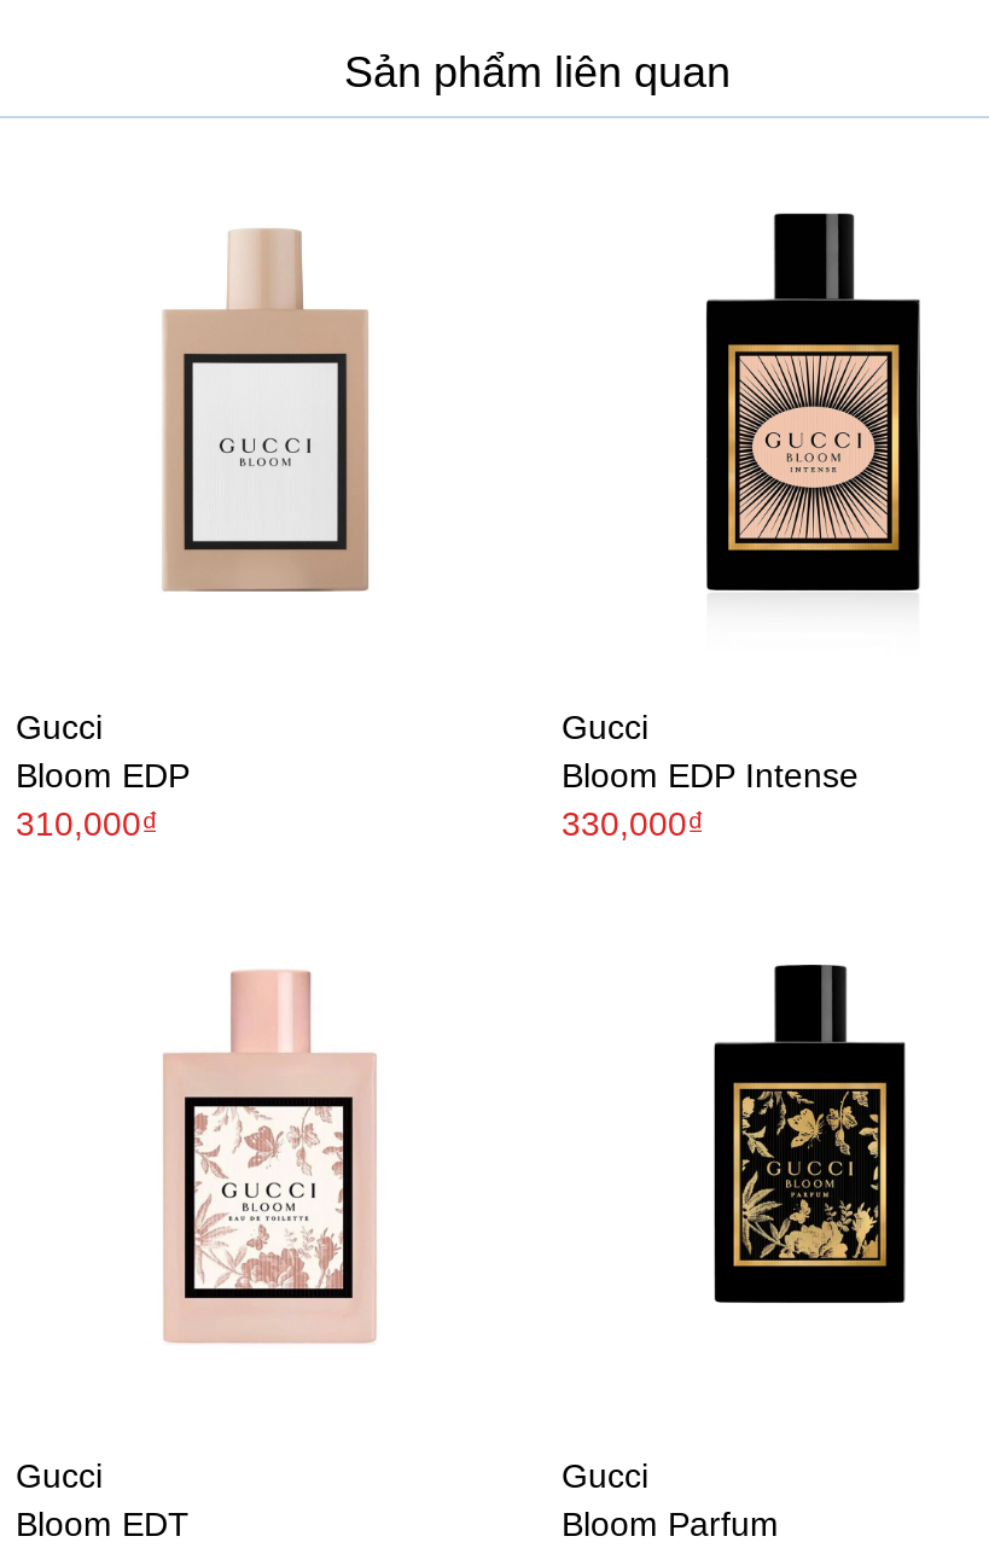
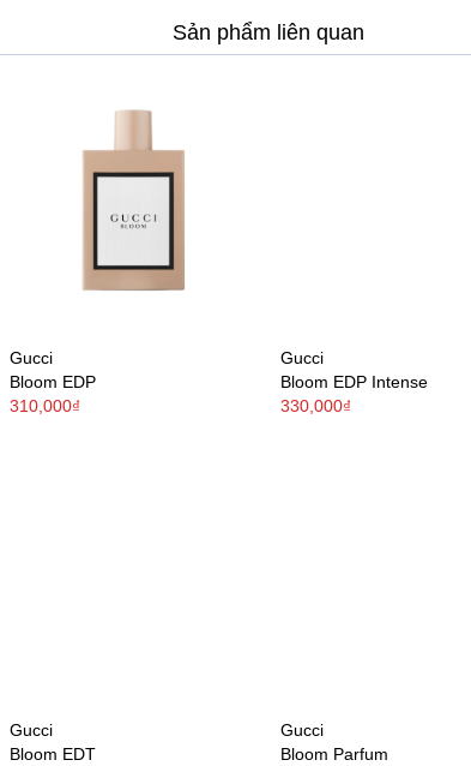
- [image]

- [image]

- [image]
